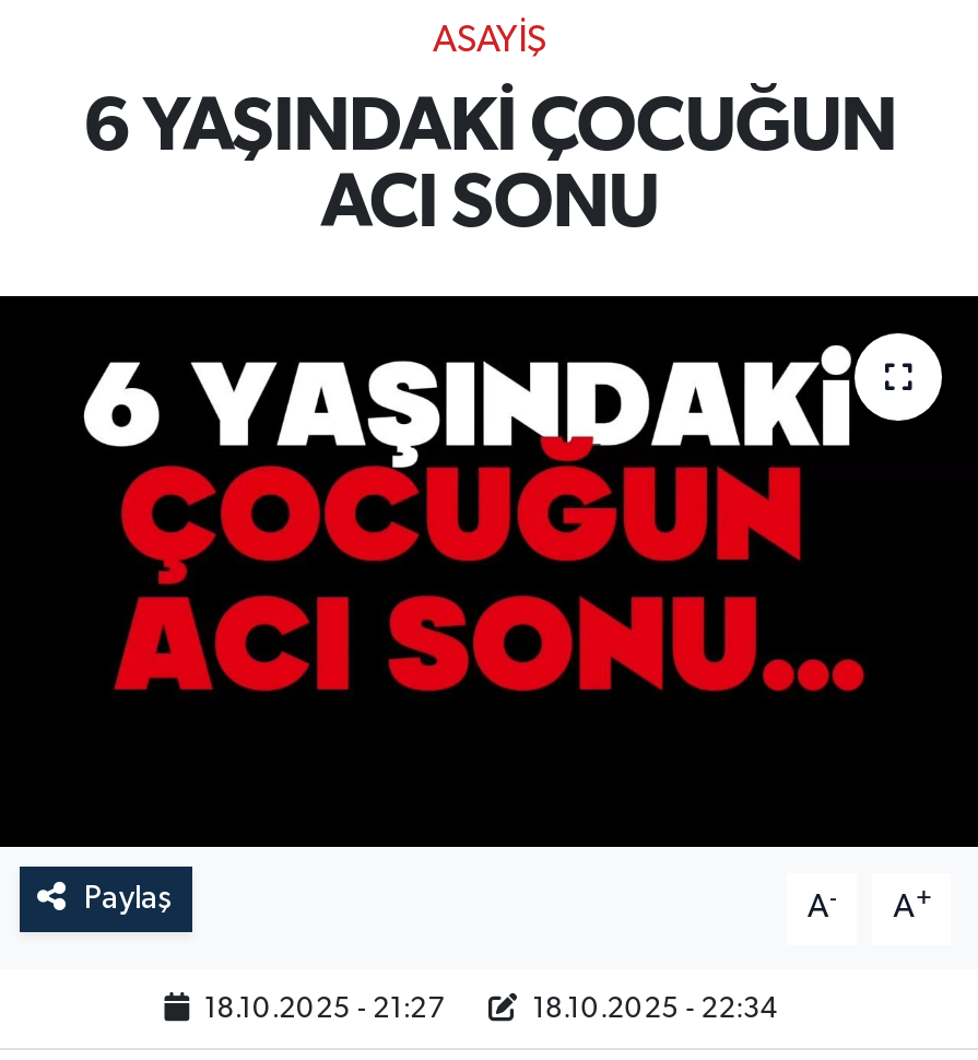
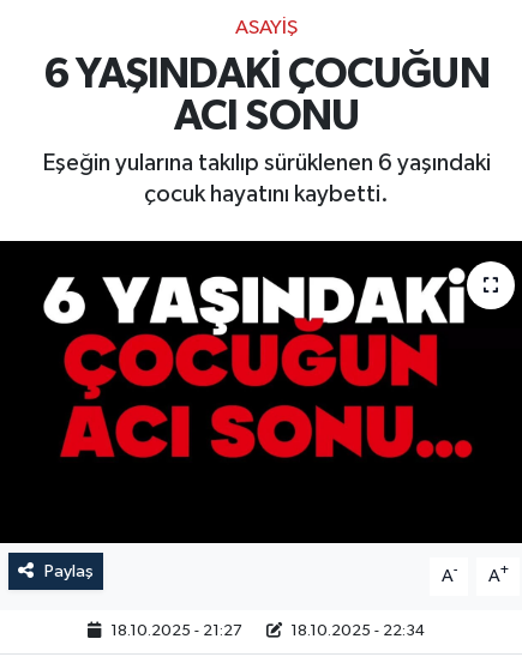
+ Eşeğin yularına takılıp sürüklenen 6 yaşındaki
+ çocuk hayatını kaybetti.
